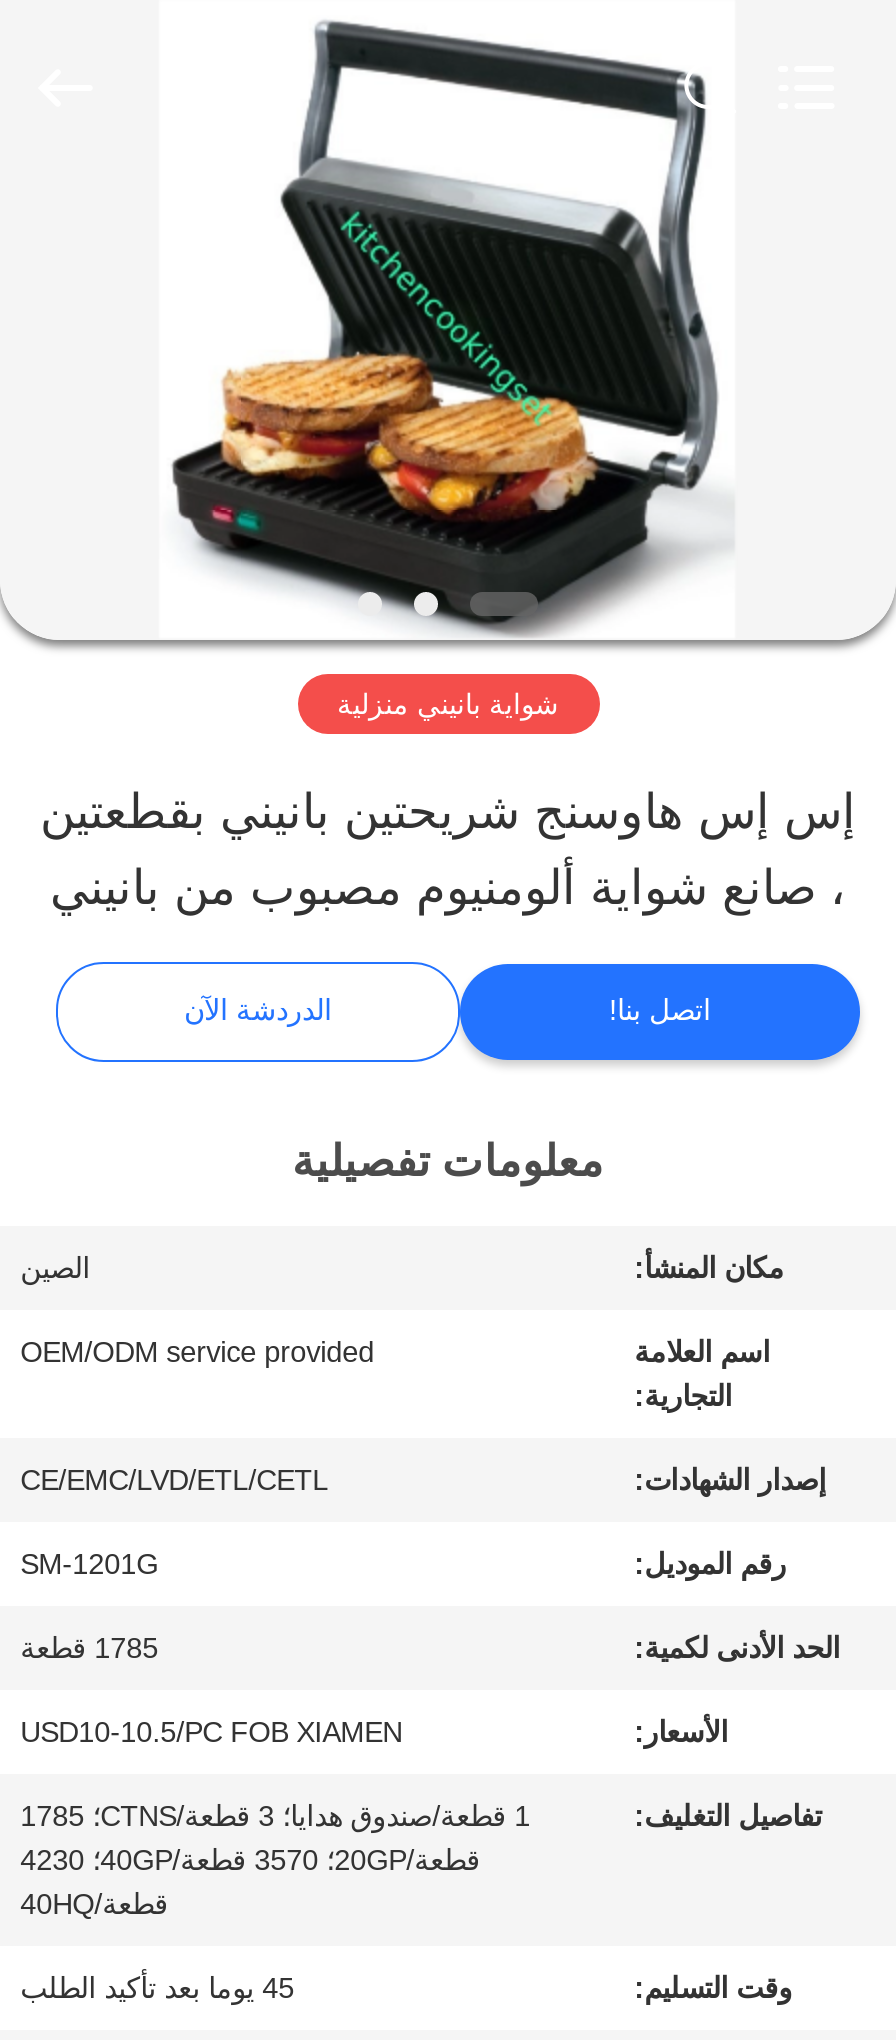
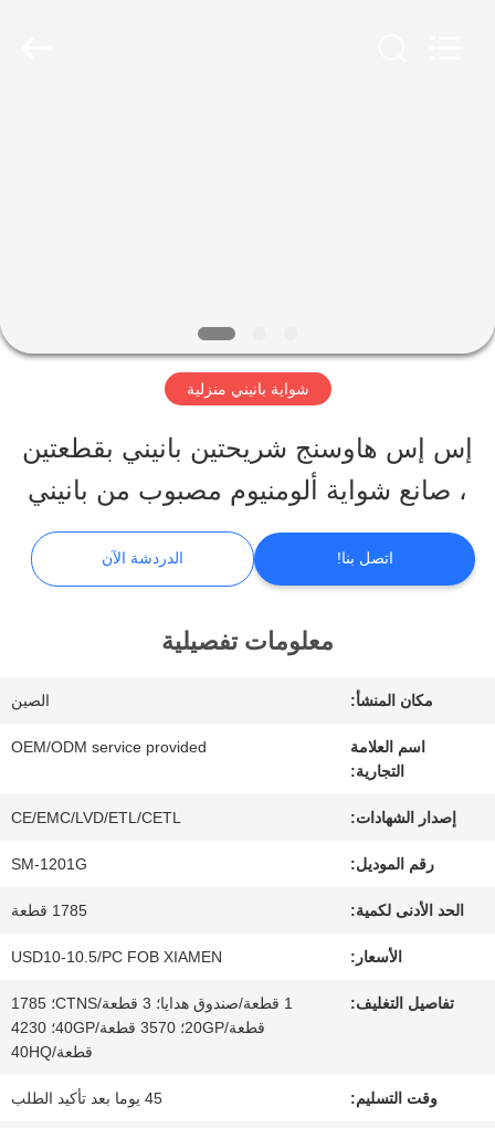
- [image]
